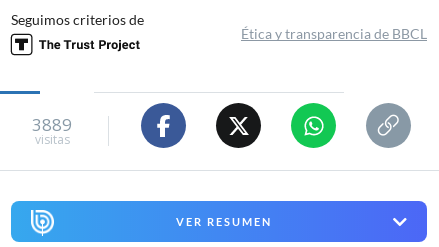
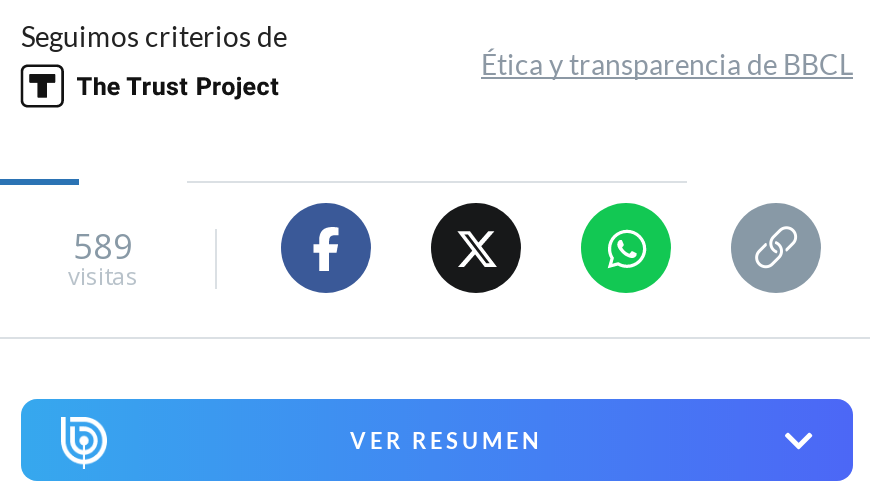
- 3889
+ 589
